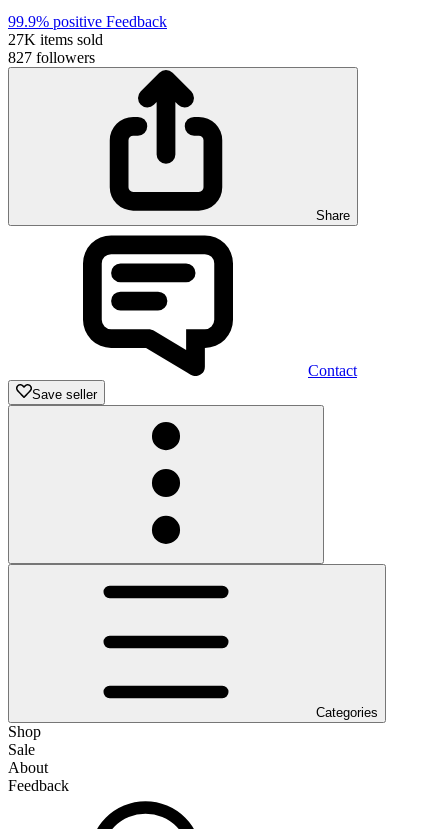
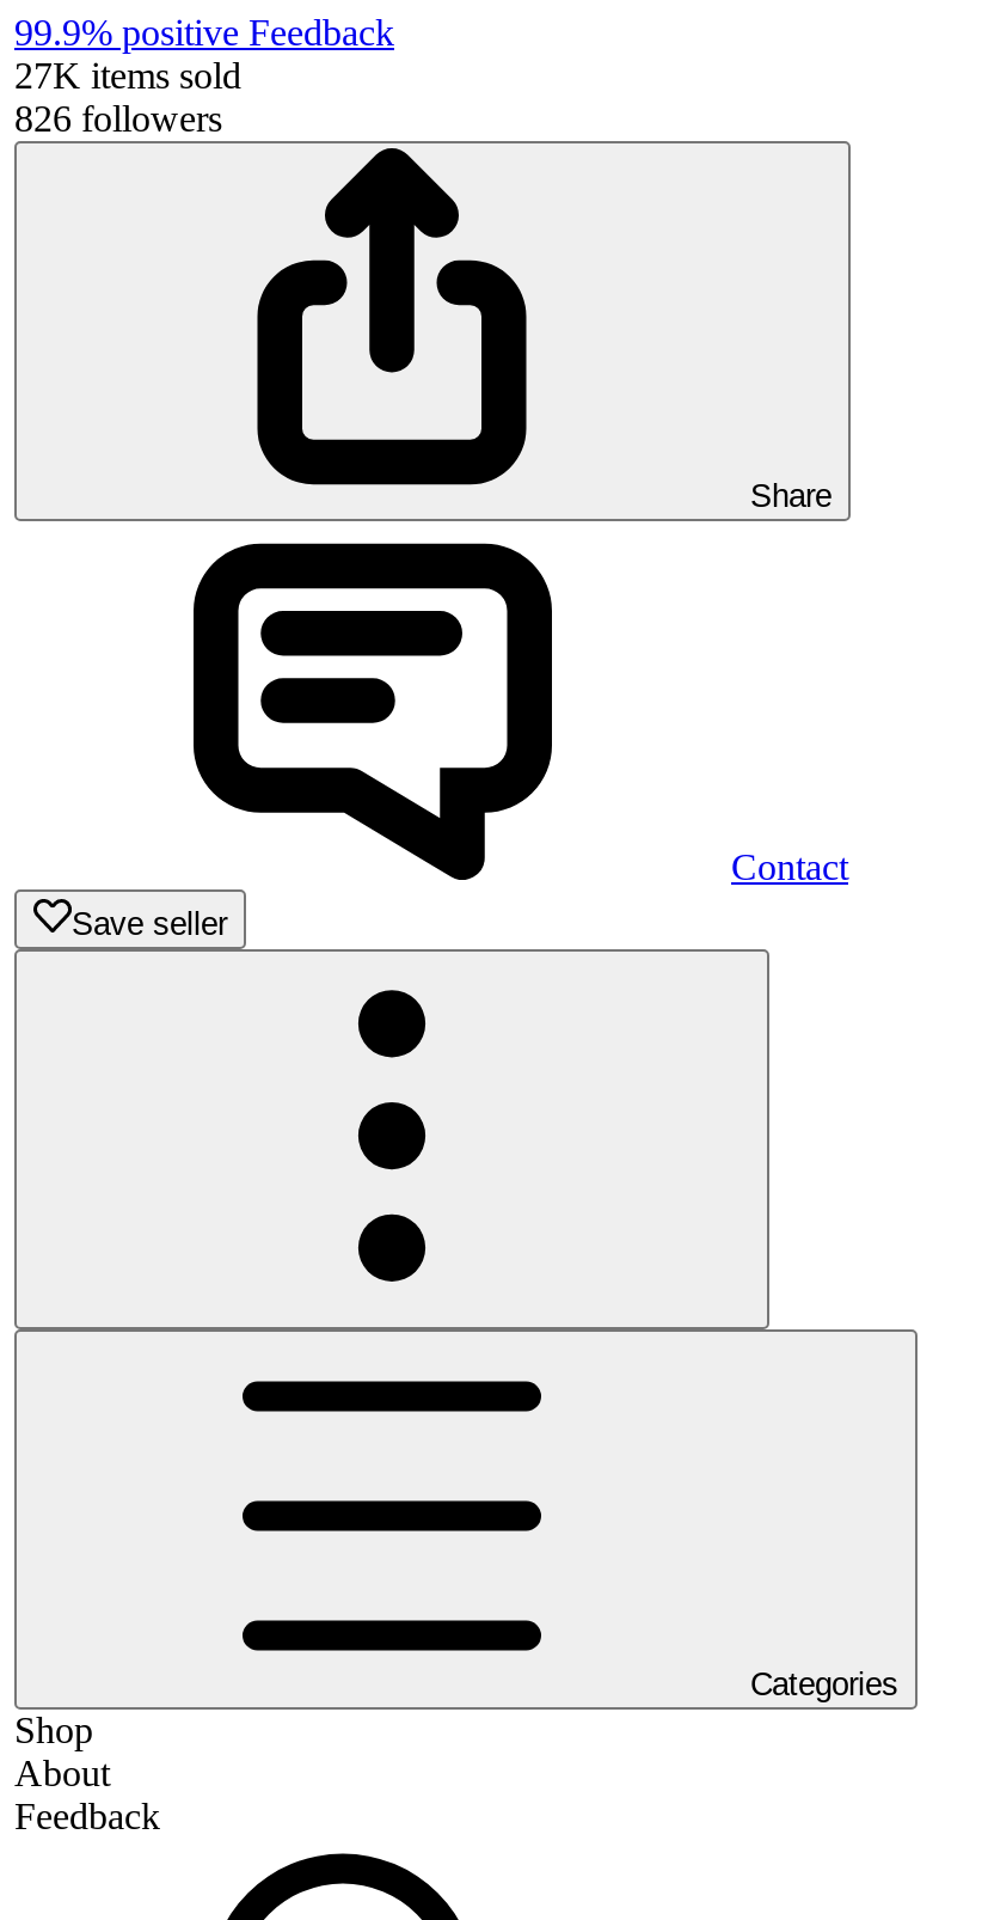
- 827 followers
+ 826 followers

- Sale
